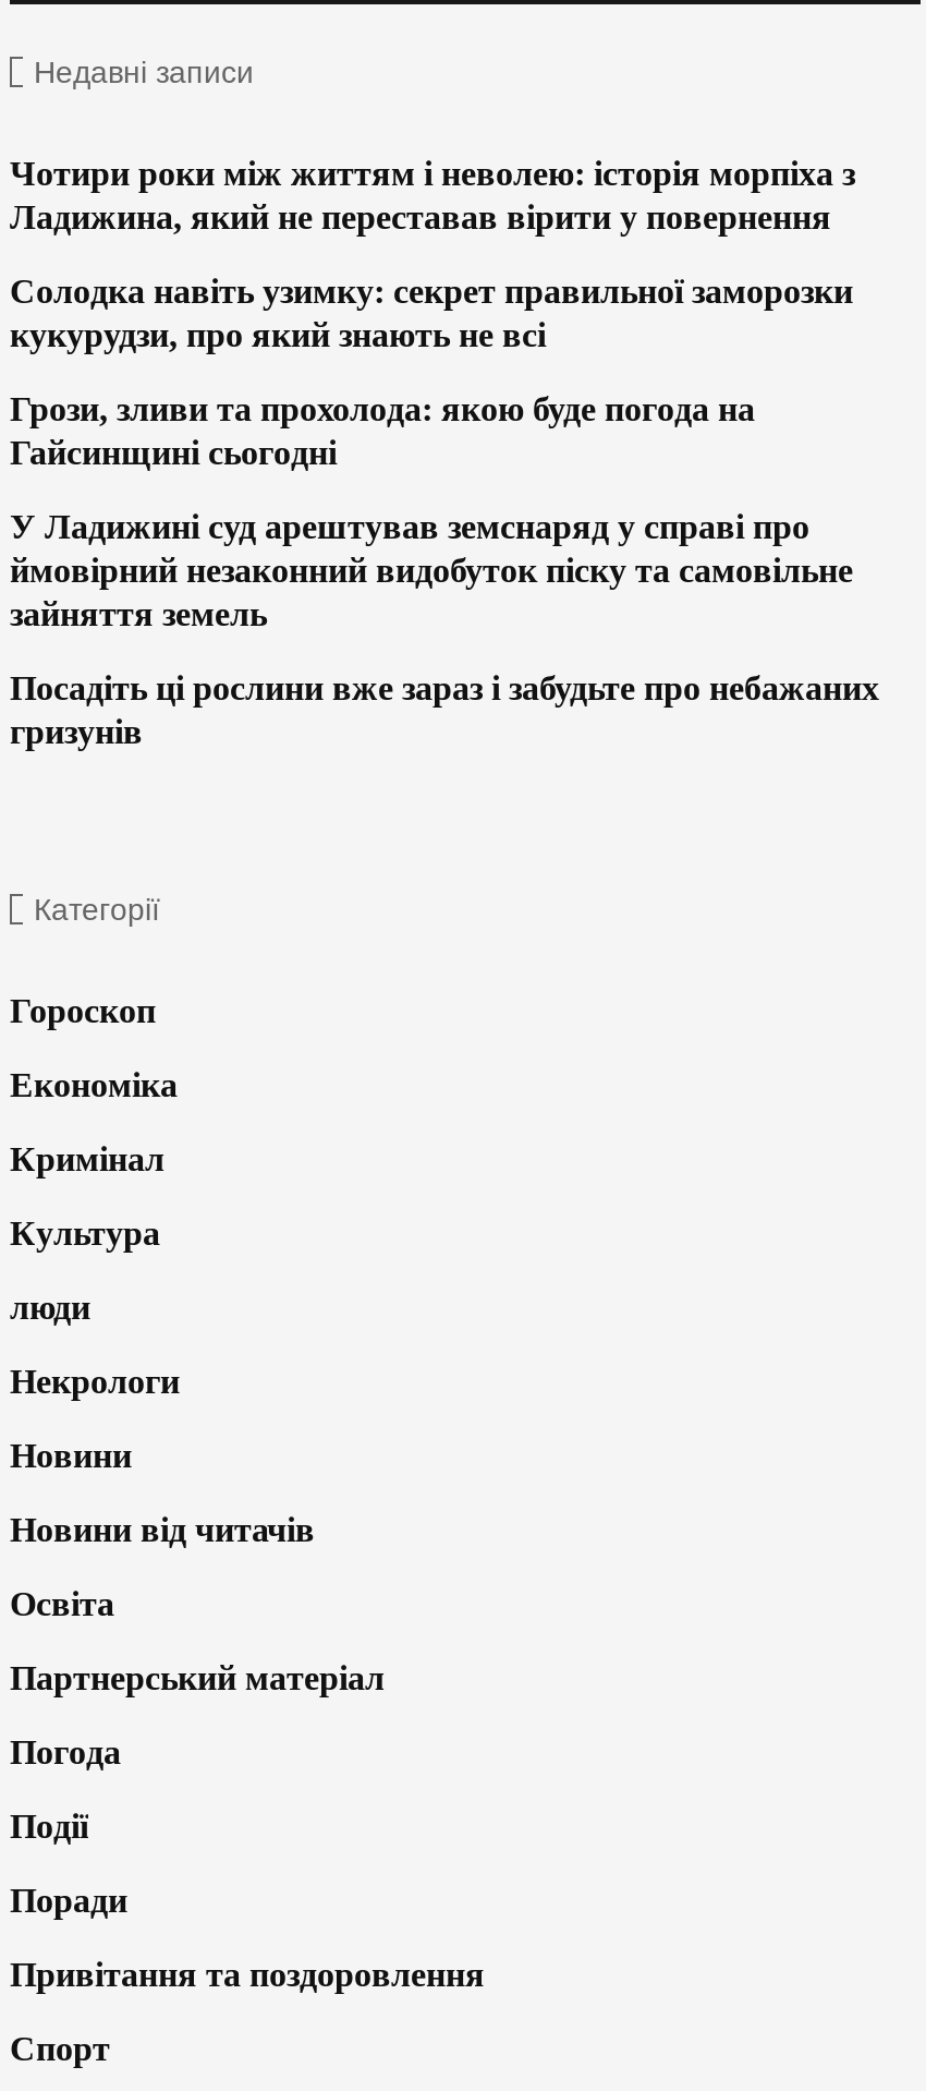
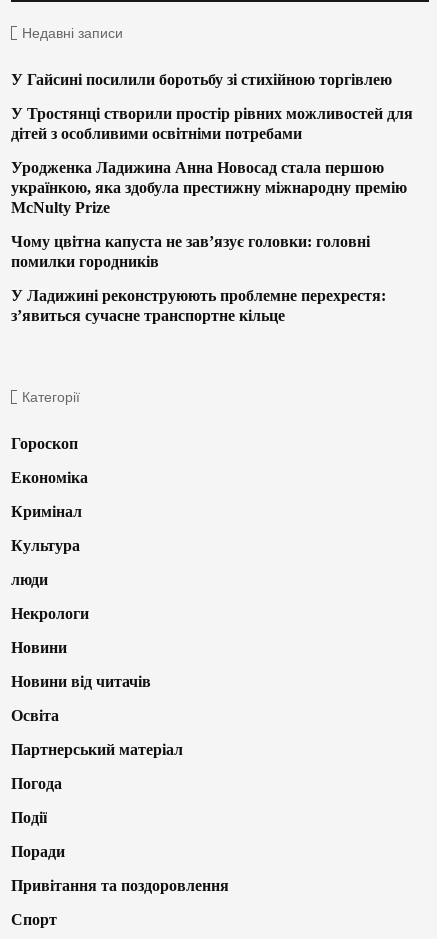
- Чотири роки між життям і неволею: історія морпіха з
- Ладижина, який не переставав вірити у повернення
+ У Гайсині посилили боротьбу зі стихійною торгівлею

- Солодка навіть узимку: секрет правильної заморозки
- кукурудзи, про який знають не всі
+ У Тростянці створили простір рівних можливостей для
+ дітей з особливими освітніми потребами

- Грози, зливи та прохолода: якою буде погода на
- Гайсинщині сьогодні
+ Уродженка Ладижина Анна Новосад стала першою
+ українкою, яка здобула престижну міжнародну премію
+ McNulty Prize

- У Ладижині суд арештував земснаряд у справі про
- ймовірний незаконний видобуток піску та самовільне
- зайняття земель
+ Чому цвітна капуста не зав’язує головки: головні
+ помилки городників

- Посадіть ці рослини вже зараз і забудьте про небажаних
- гризунів
+ У Ладижині реконструюють проблемне перехрестя:
+ з’явиться сучасне транспортне кільце
